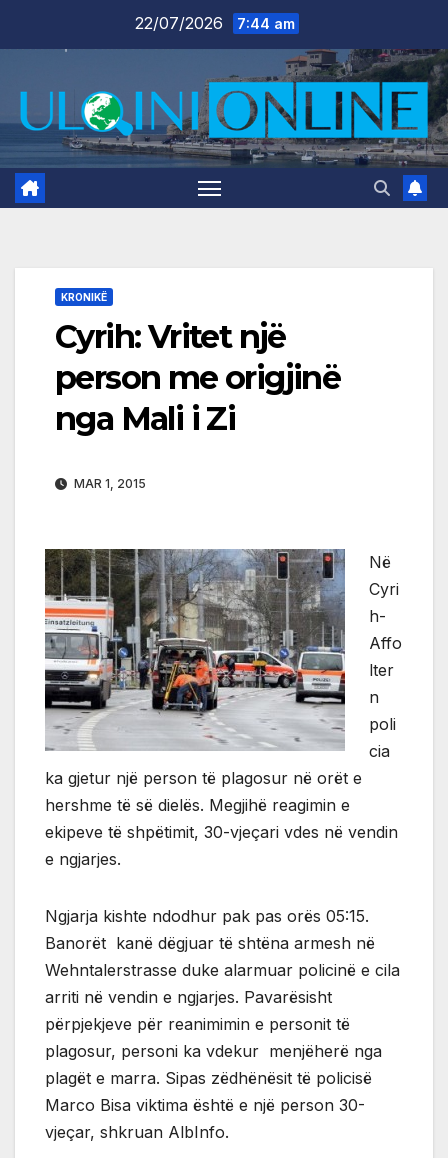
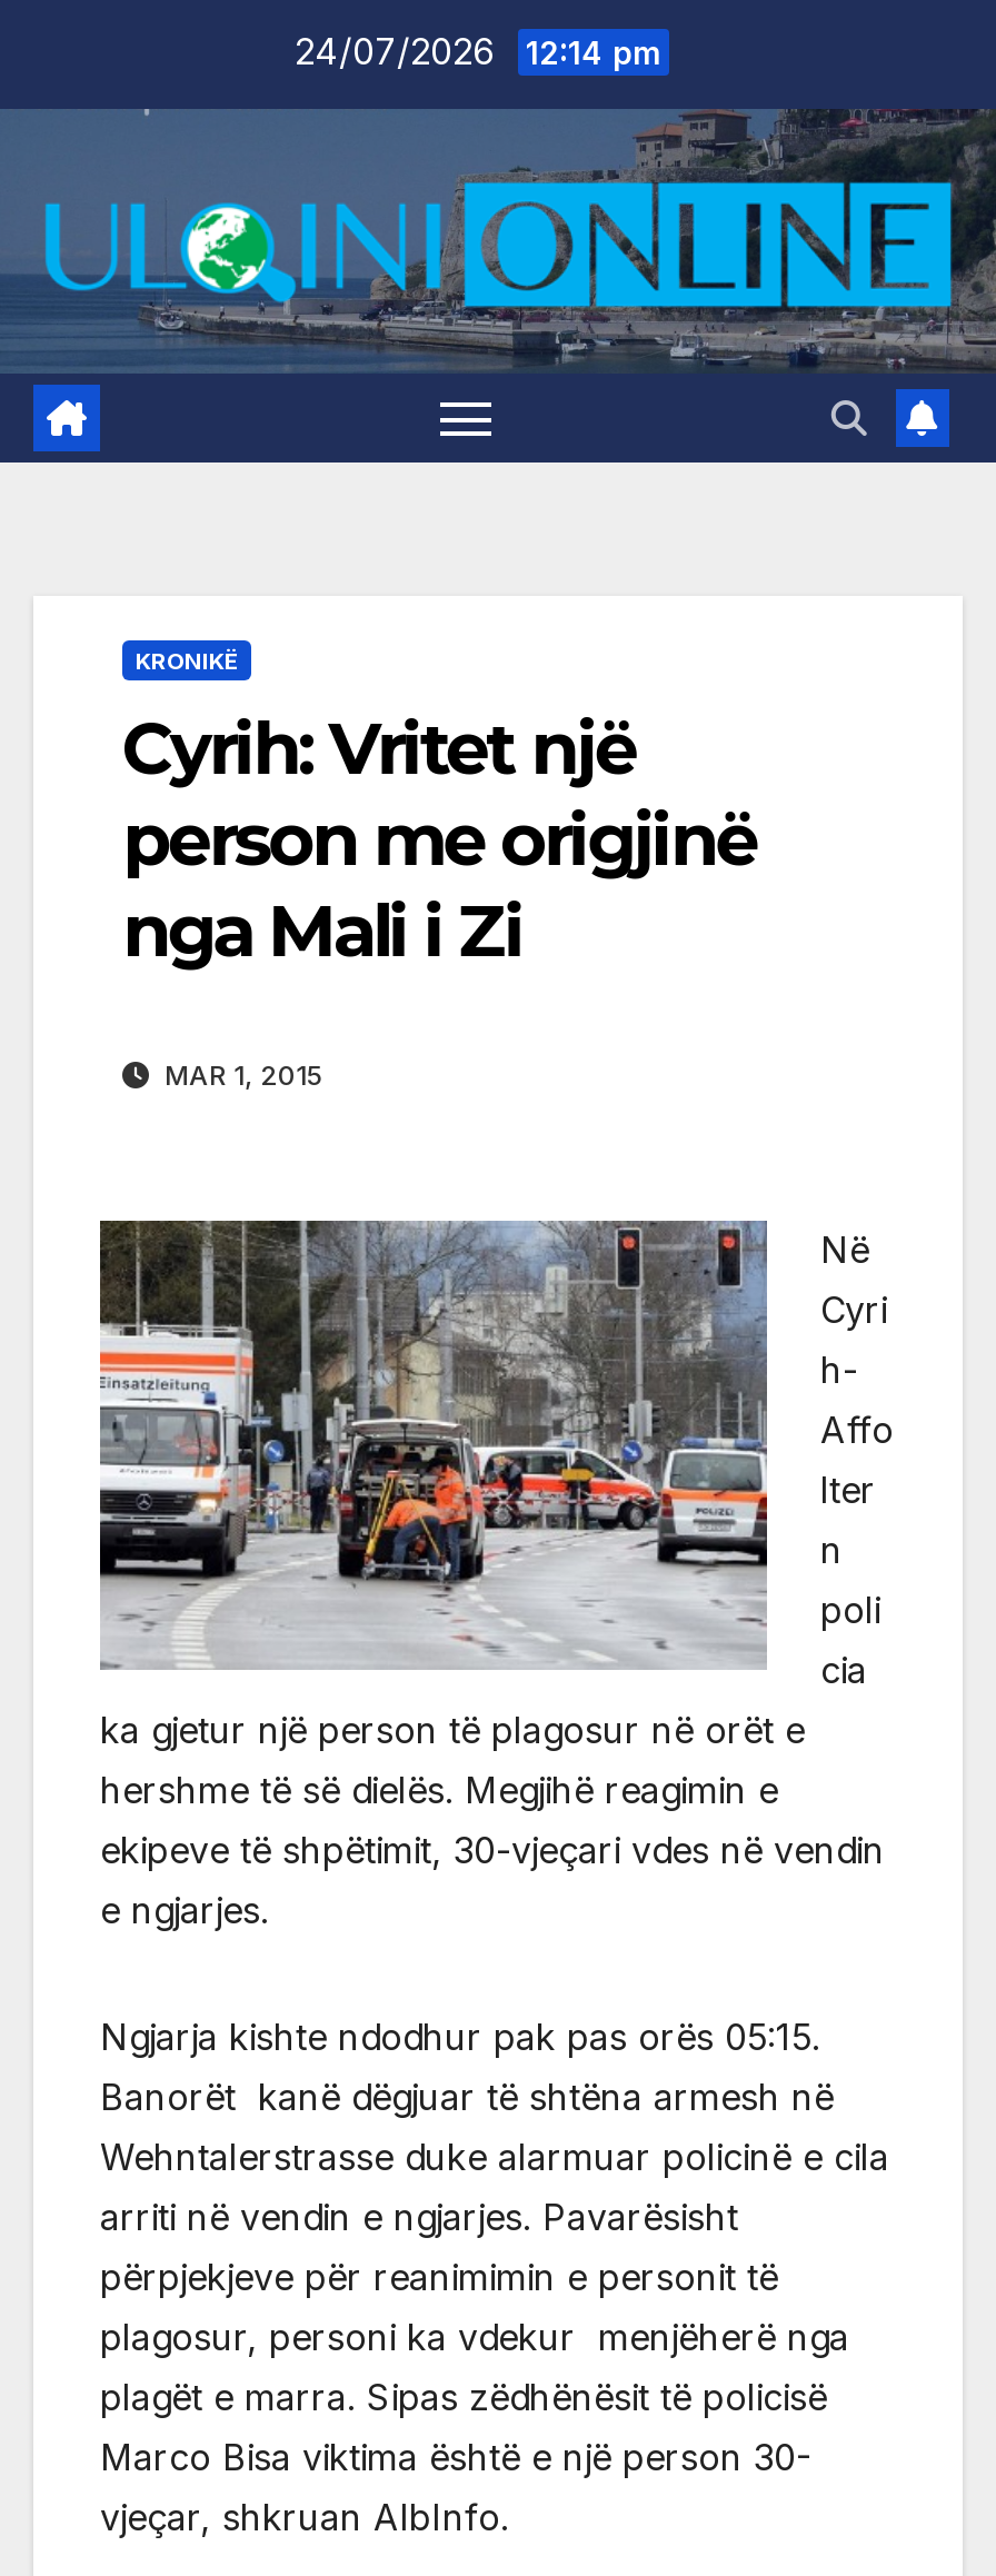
- 22/07/2026 7:44 am
+ 24/07/2026 12:14 pm
